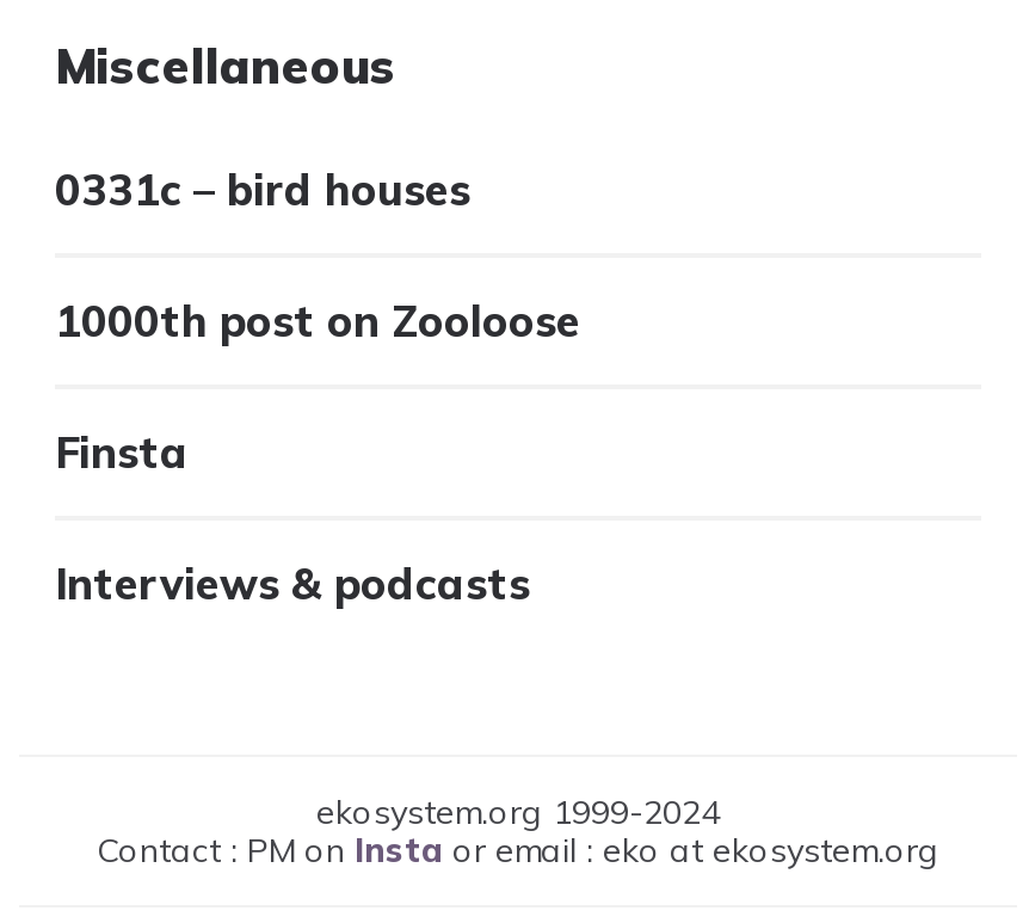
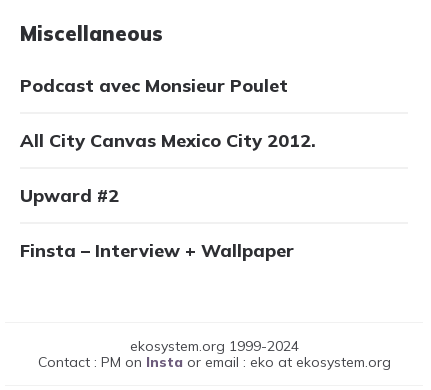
- 0331c – bird houses
+ Podcast avec Monsieur Poulet

- 1000th post on Zooloose
+ All City Canvas Mexico City 2012.

- Finsta
+ Upward #2

- Interviews & podcasts
+ Finsta – Interview + Wallpaper
